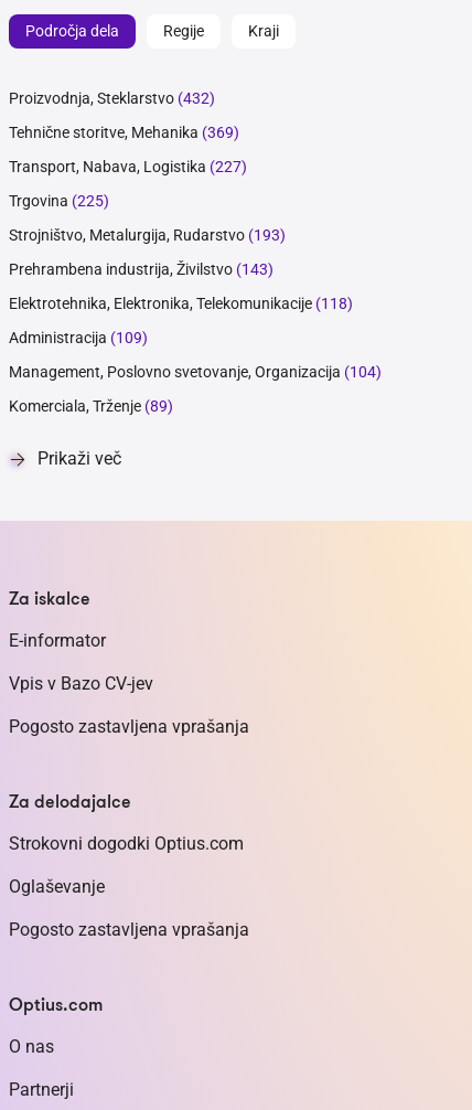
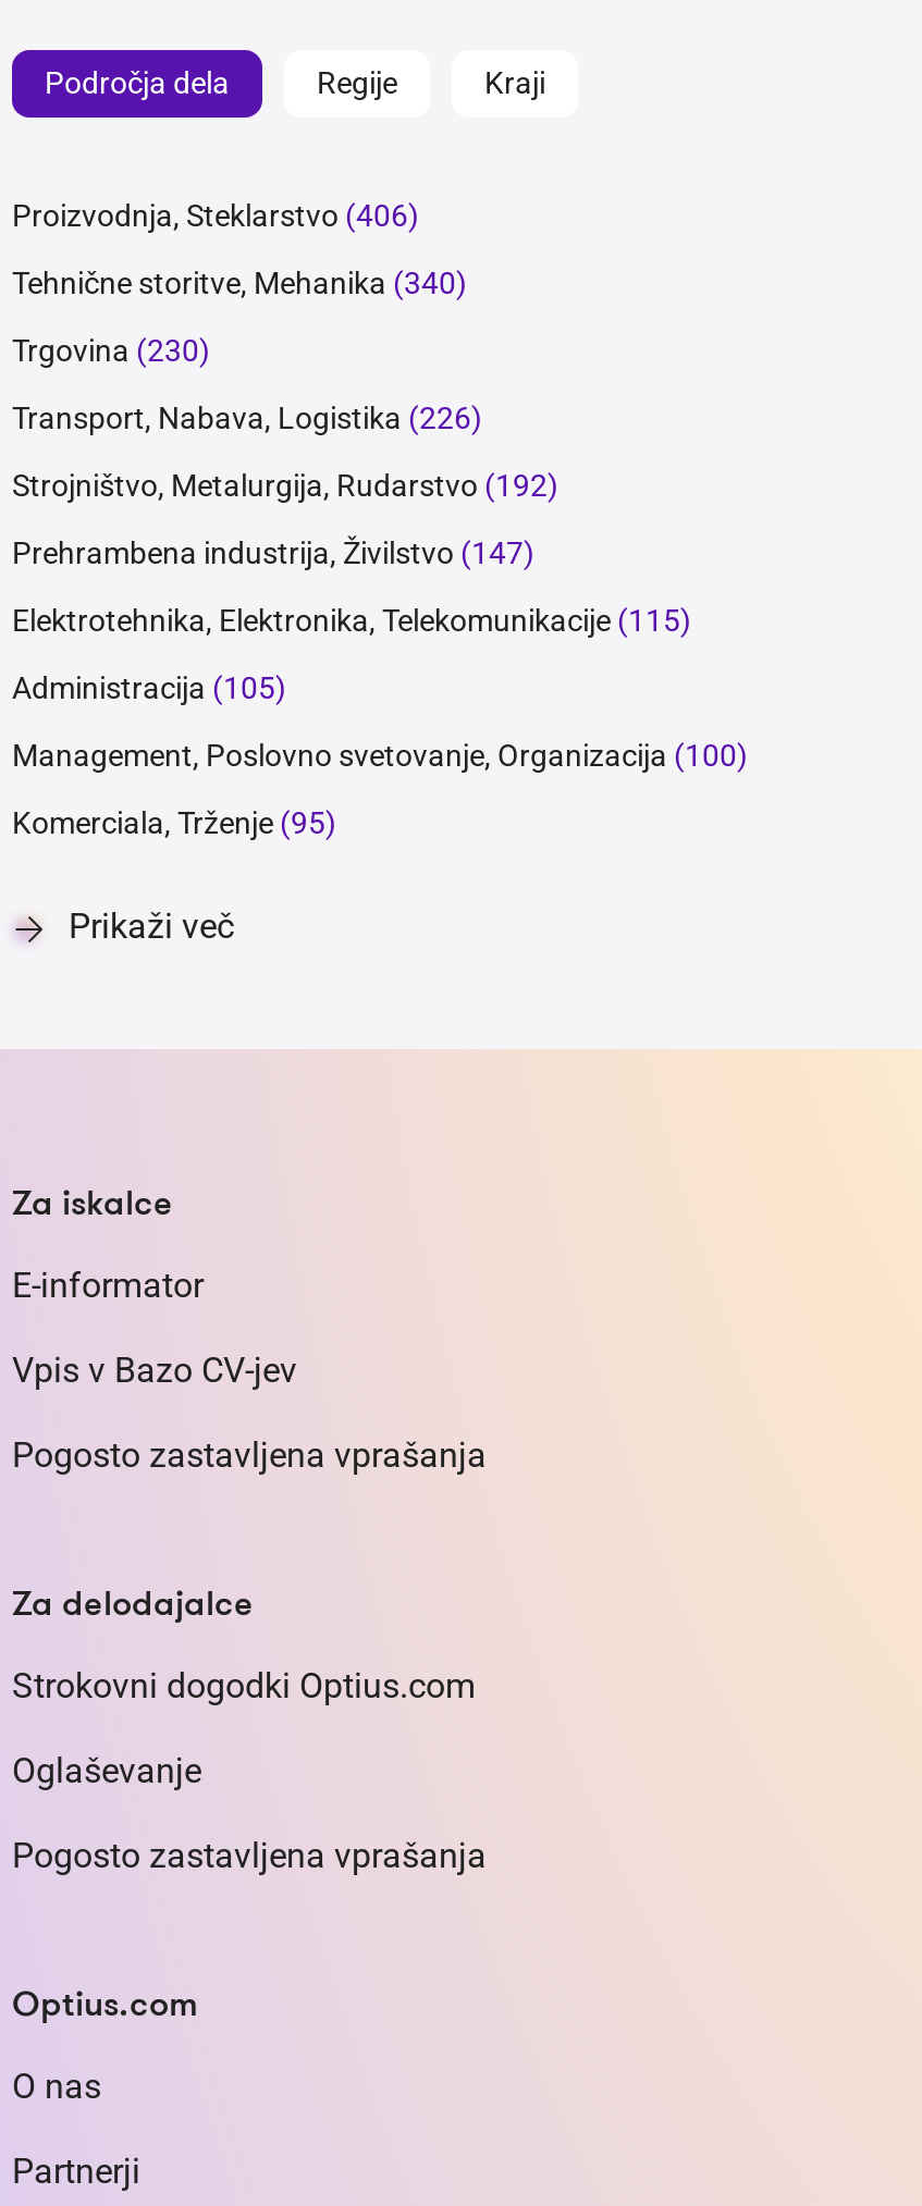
- Proizvodnja, Steklarstvo (432)
+ Proizvodnja, Steklarstvo (406)

- Tehnične storitve, Mehanika (369)
+ Tehnične storitve, Mehanika (340)

- Transport, Nabava, Logistika (227)
+ Trgovina (230)

- Trgovina (225)
+ Transport, Nabava, Logistika (226)

- Strojništvo, Metalurgija, Rudarstvo (193)
+ Strojništvo, Metalurgija, Rudarstvo (192)

- Prehrambena industrija, Živilstvo (143)
+ Prehrambena industrija, Živilstvo (147)

- Elektrotehnika, Elektronika, Telekomunikacije (118)
+ Elektrotehnika, Elektronika, Telekomunikacije (115)

- Administracija (109)
+ Administracija (105)

- Management, Poslovno svetovanje, Organizacija (104)
+ Management, Poslovno svetovanje, Organizacija (100)

- Komerciala, Trženje (89)
+ Komerciala, Trženje (95)
